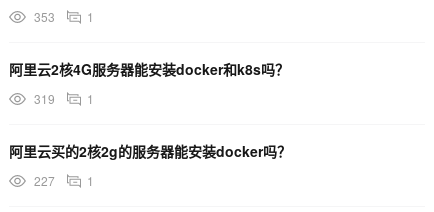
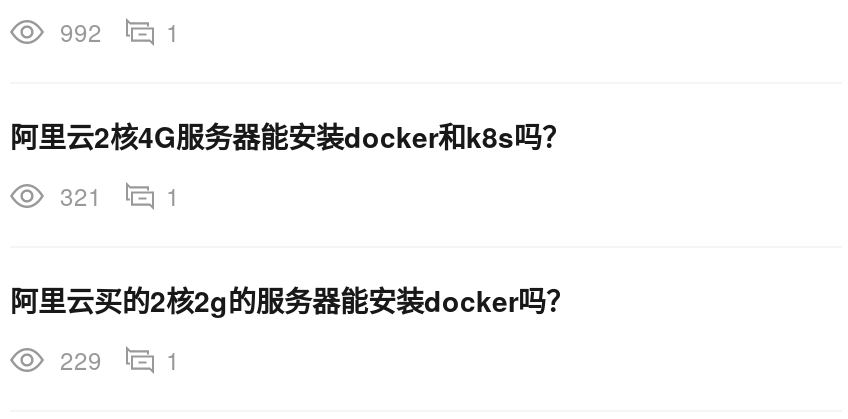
- 353 1
+ 992 1

- 319 1
+ 321 1

- 227 1
+ 229 1
